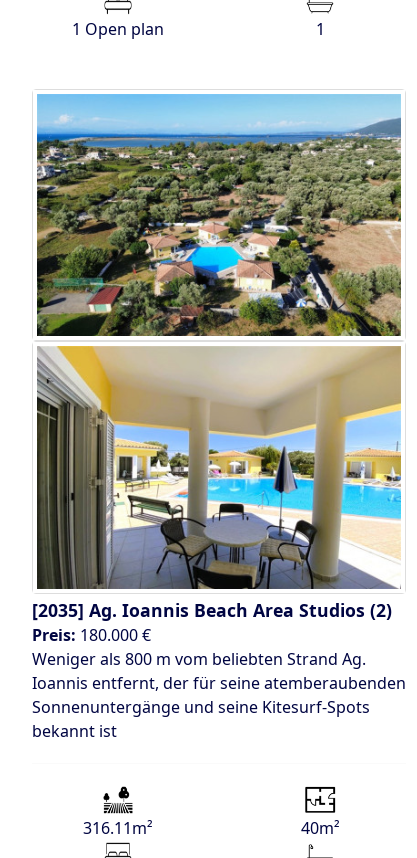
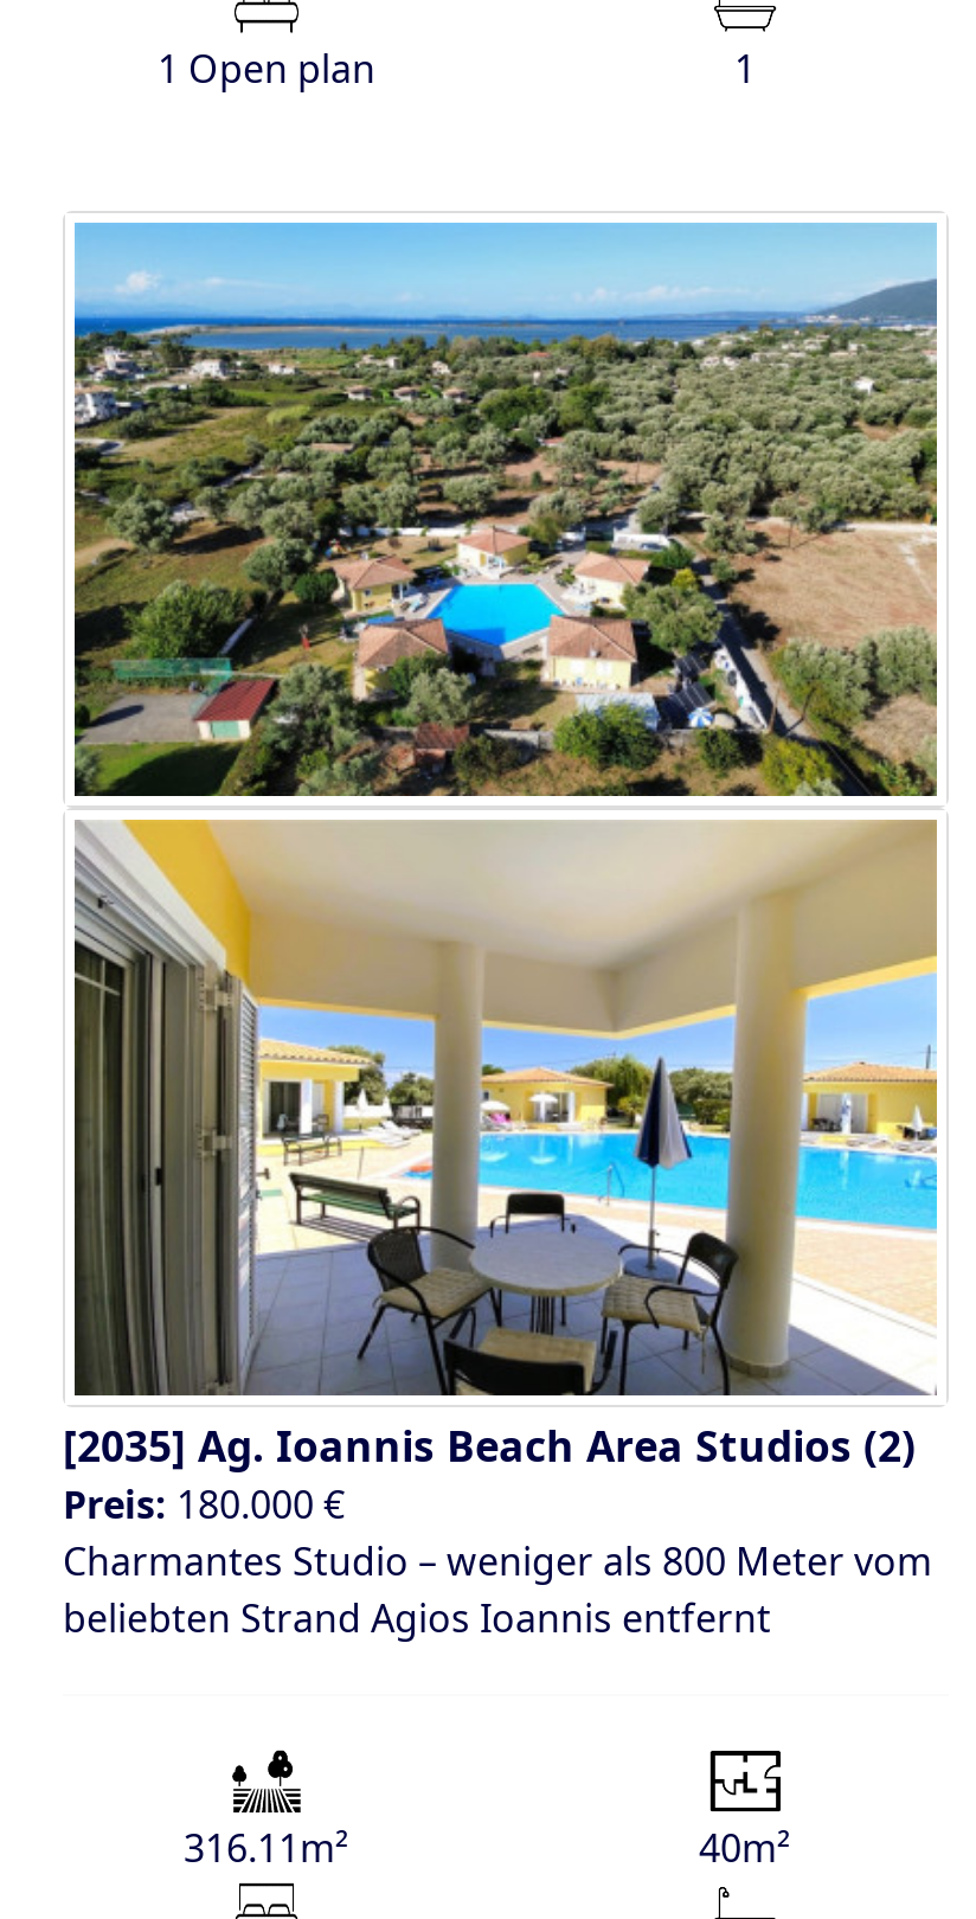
- Weniger als 800 m vom beliebten Strand Ag.
- Ioannis entfernt, der für seine atemberaubenden
- Sonnenuntergänge und seine Kitesurf-Spots
- bekannt ist
+ Charmantes Studio – weniger als 800 Meter vom
+ beliebten Strand Agios Ioannis entfernt
